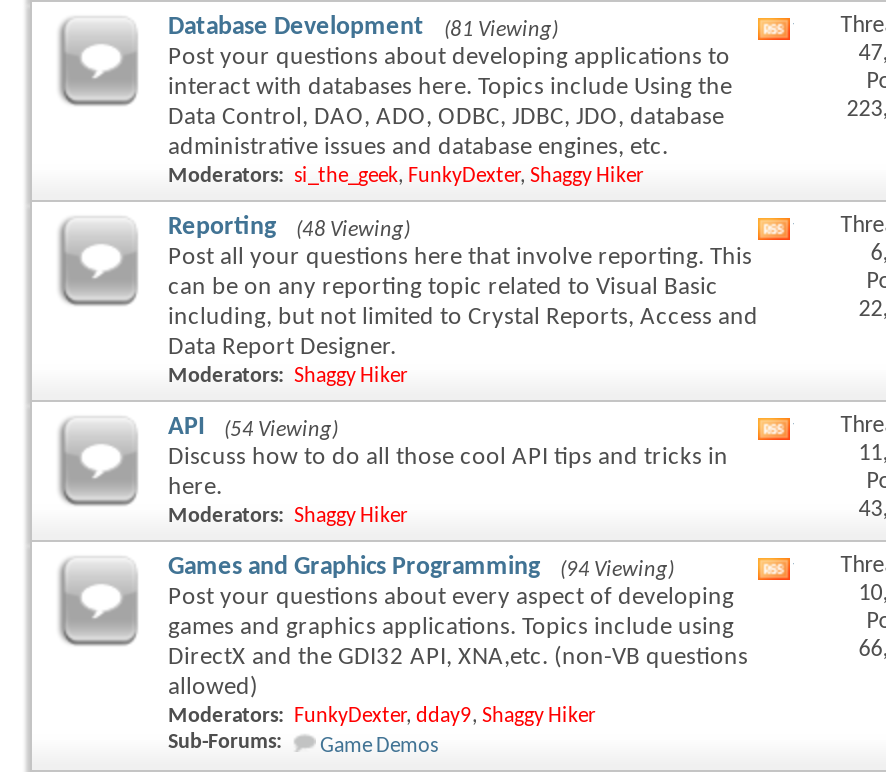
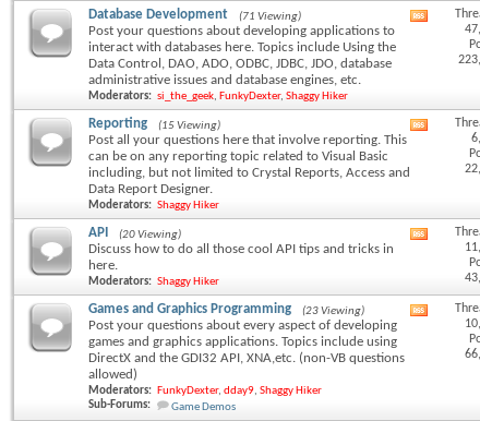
- Database Development (81 Viewing)
+ Database Development (71 Viewing)

- Reporting (48 Viewing)
+ Reporting (15 Viewing)

- API (54 Viewing)
+ API (20 Viewing)

- Games and Graphics Programming (94 Viewing)
+ Games and Graphics Programming (23 Viewing)
